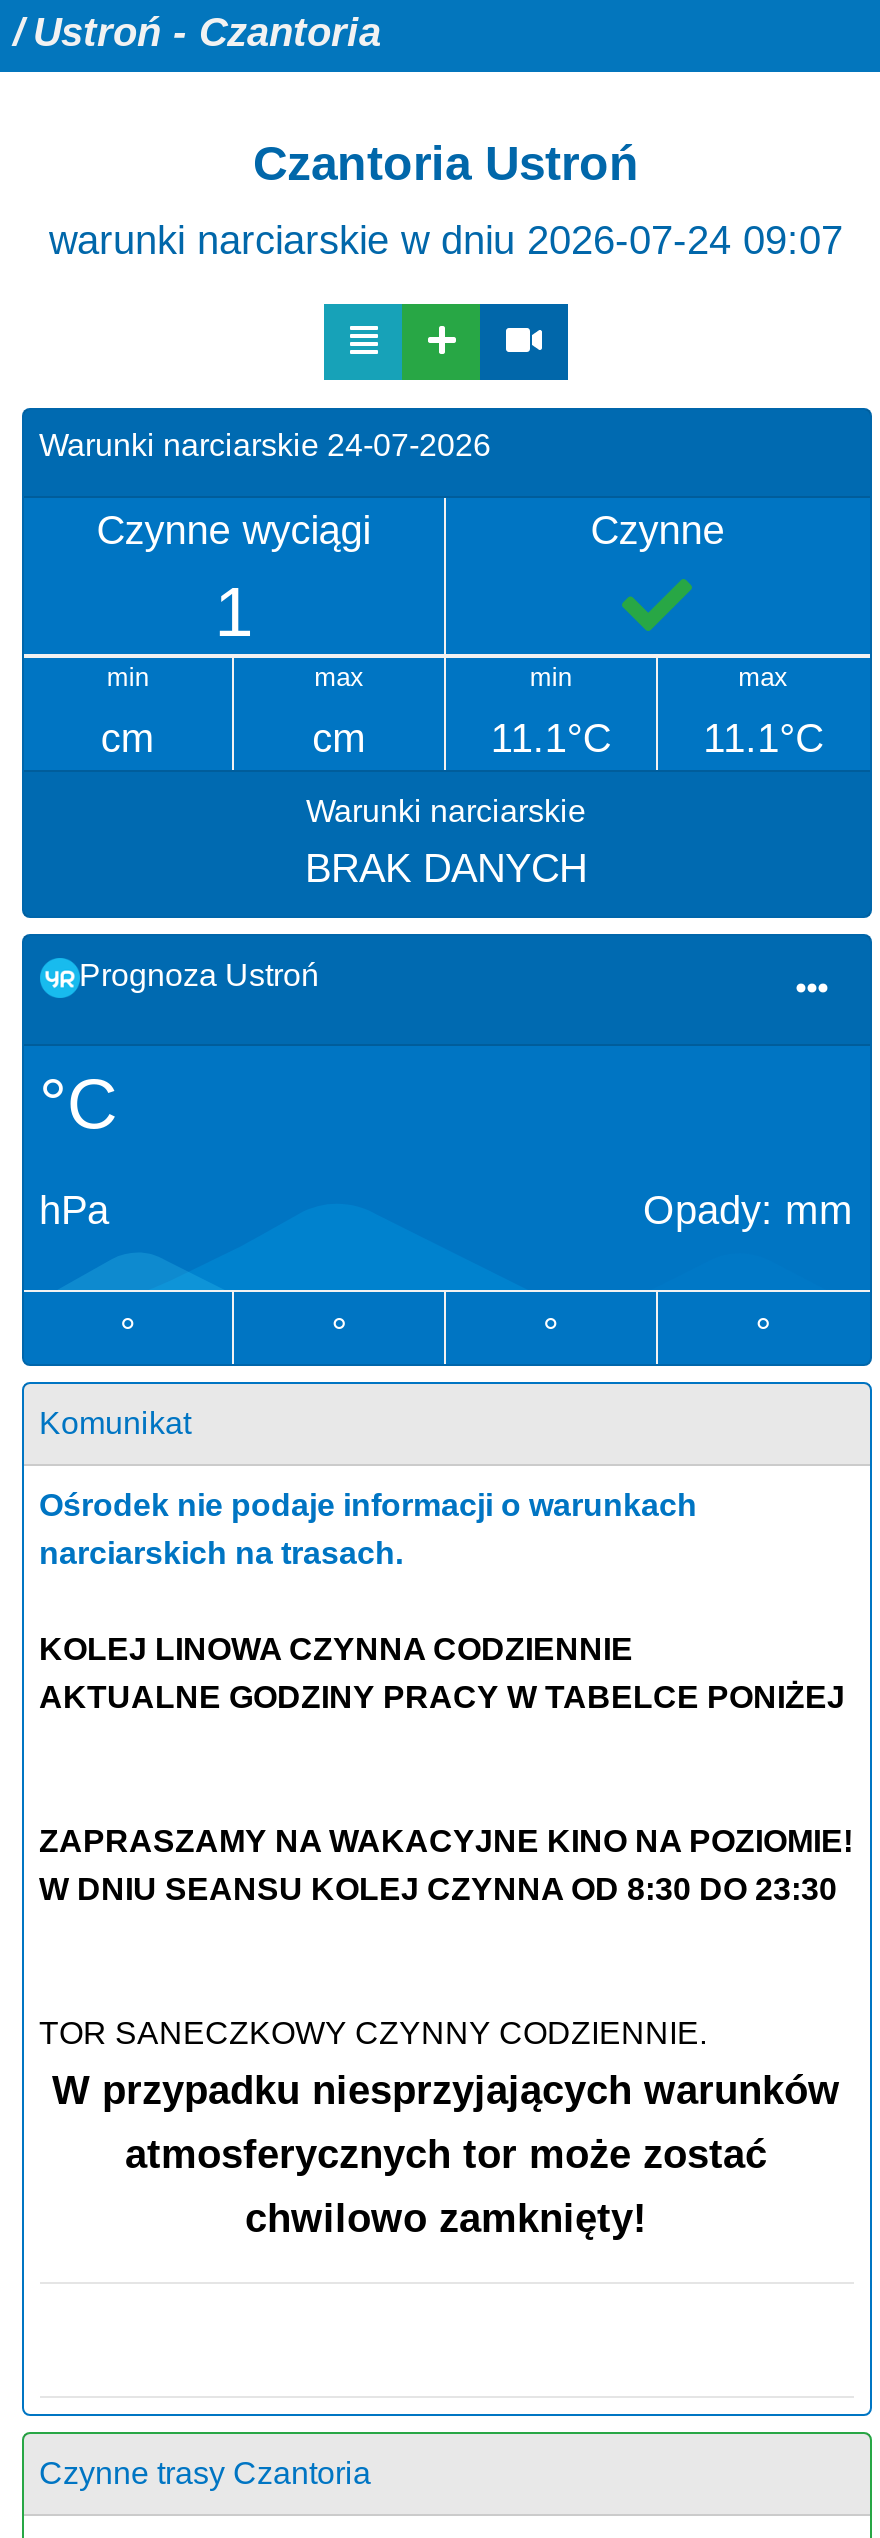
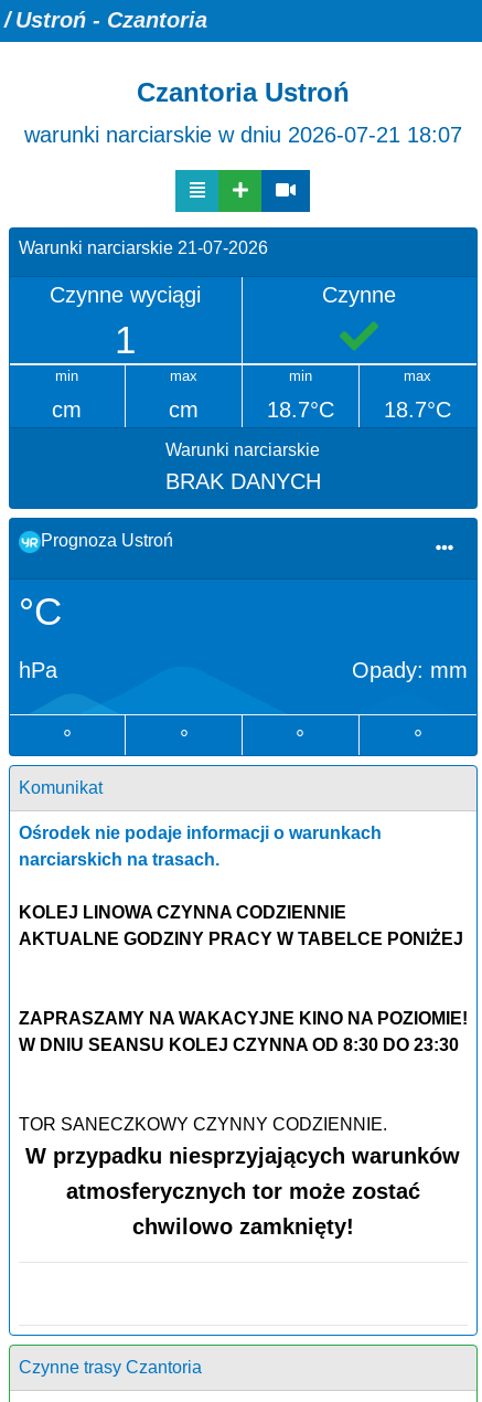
- warunki narciarskie w dniu 2026-07-24 09:07
+ warunki narciarskie w dniu 2026-07-21 18:07

- Warunki narciarskie 24-07-2026
+ Warunki narciarskie 21-07-2026

- 11.1°C
+ 18.7°C

- 11.1°C
+ 18.7°C
